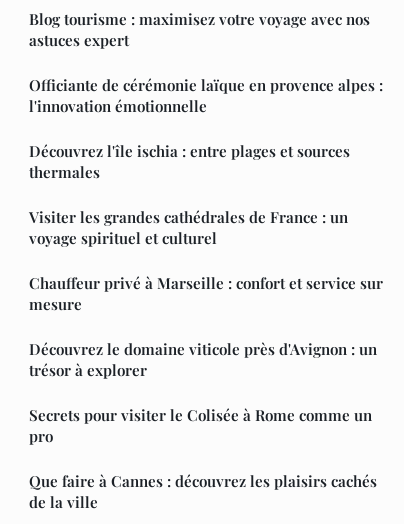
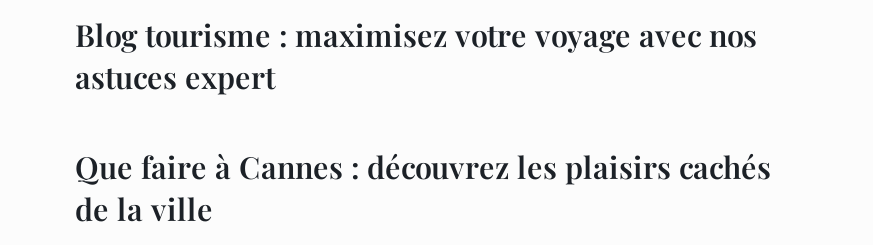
- Officiante de cérémonie laïque en provence alpes :
- l'innovation émotionnelle
- Découvrez l'île ischia : entre plages et sources
- thermales
- Visiter les grandes cathédrales de France : un
- voyage spirituel et culturel
- Chauffeur privé à Marseille : confort et service sur
- mesure
- Découvrez le domaine viticole près d'Avignon : un
- trésor à explorer
- Secrets pour visiter le Colisée à Rome comme un
- pro
